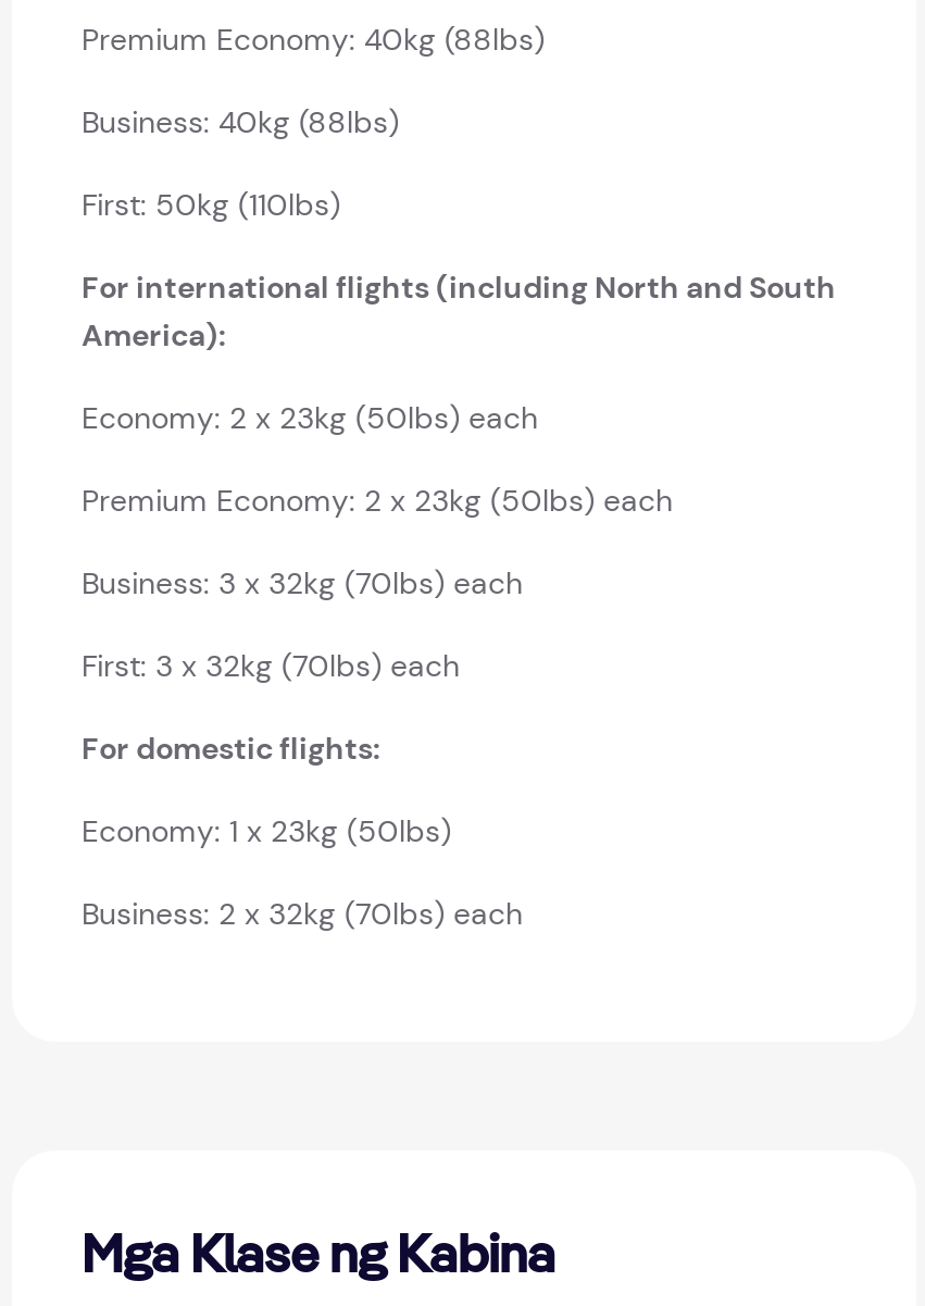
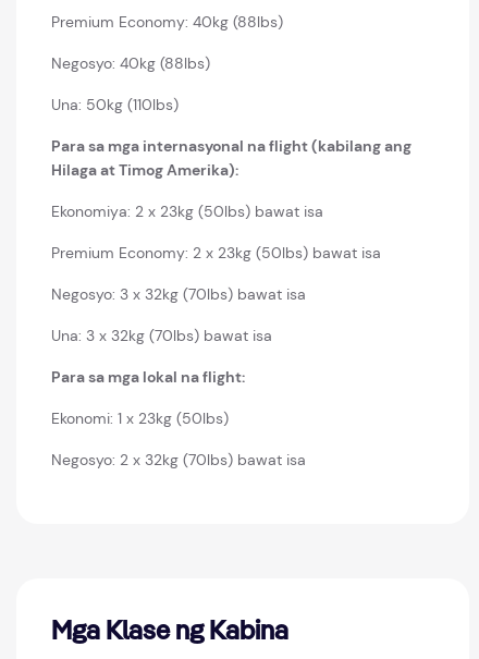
- Business: 40kg (88lbs)
+ Negosyo: 40kg (88lbs)

- First: 50kg (110lbs)
+ Una: 50kg (110lbs)

- For international flights (including North and South
- America):
+ Para sa mga internasyonal na flight (kabilang ang
+ Hilaga at Timog Amerika):

- Economy: 2 x 23kg (50lbs) each
+ Ekonomiya: 2 x 23kg (50lbs) bawat isa

- Premium Economy: 2 x 23kg (50lbs) each
+ Premium Economy: 2 x 23kg (50lbs) bawat isa

- Business: 3 x 32kg (70lbs) each
+ Negosyo: 3 x 32kg (70lbs) bawat isa

- First: 3 x 32kg (70lbs) each
+ Una: 3 x 32kg (70lbs) bawat isa

- For domestic flights:
+ Para sa mga lokal na flight:

- Economy: 1 x 23kg (50lbs)
+ Ekonomi: 1 x 23kg (50lbs)

- Business: 2 x 32kg (70lbs) each
+ Negosyo: 2 x 32kg (70lbs) bawat isa
